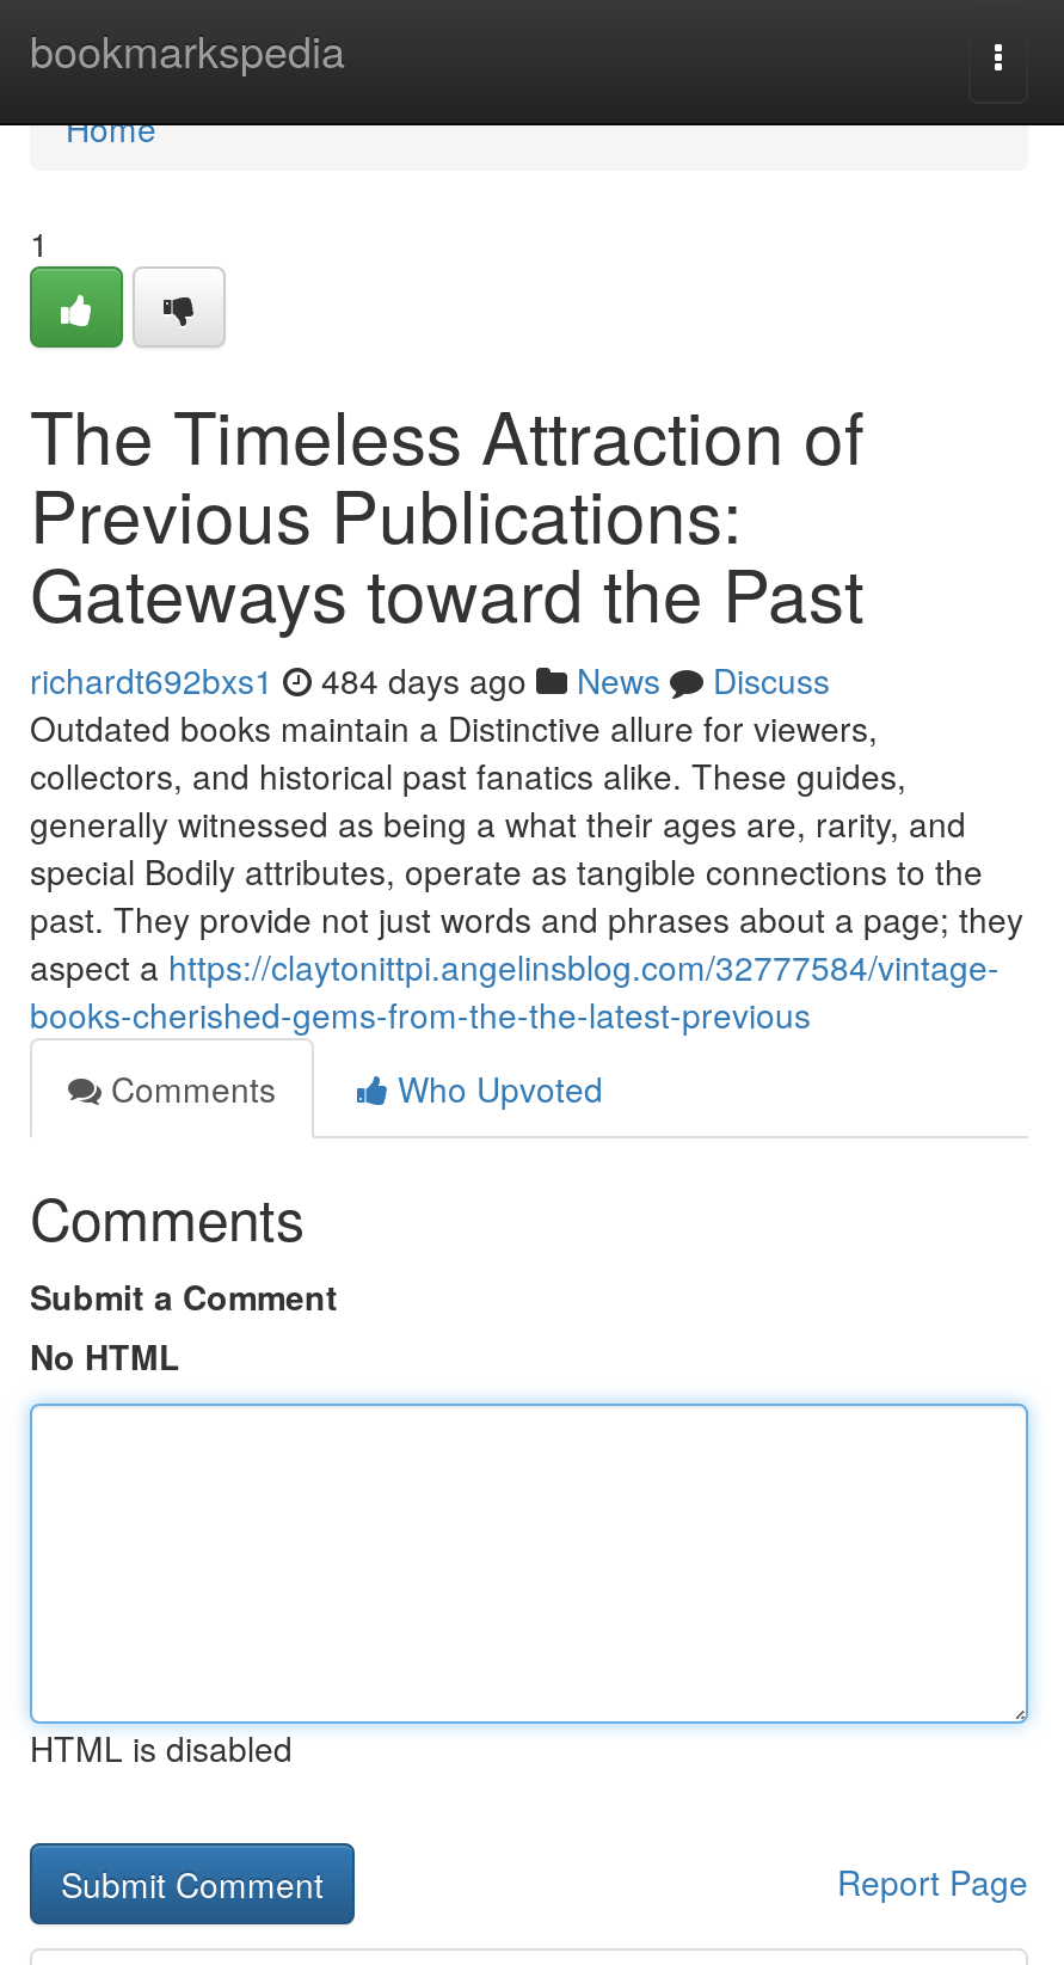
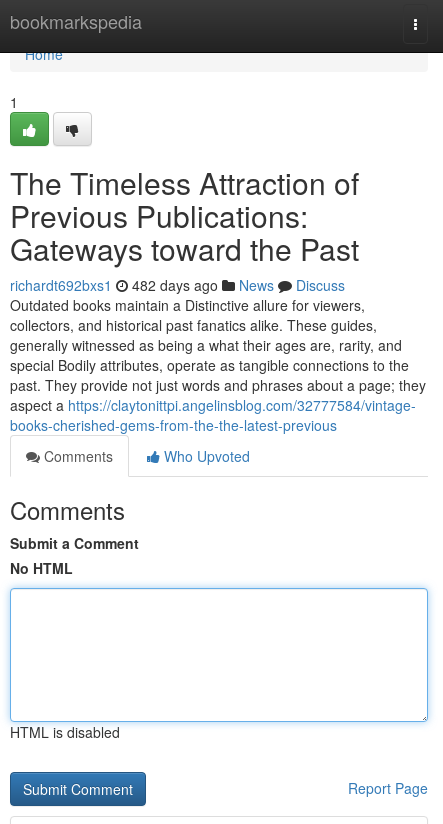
- richardt692bxs1 484 days ago News Discuss
+ richardt692bxs1 482 days ago News Discuss
